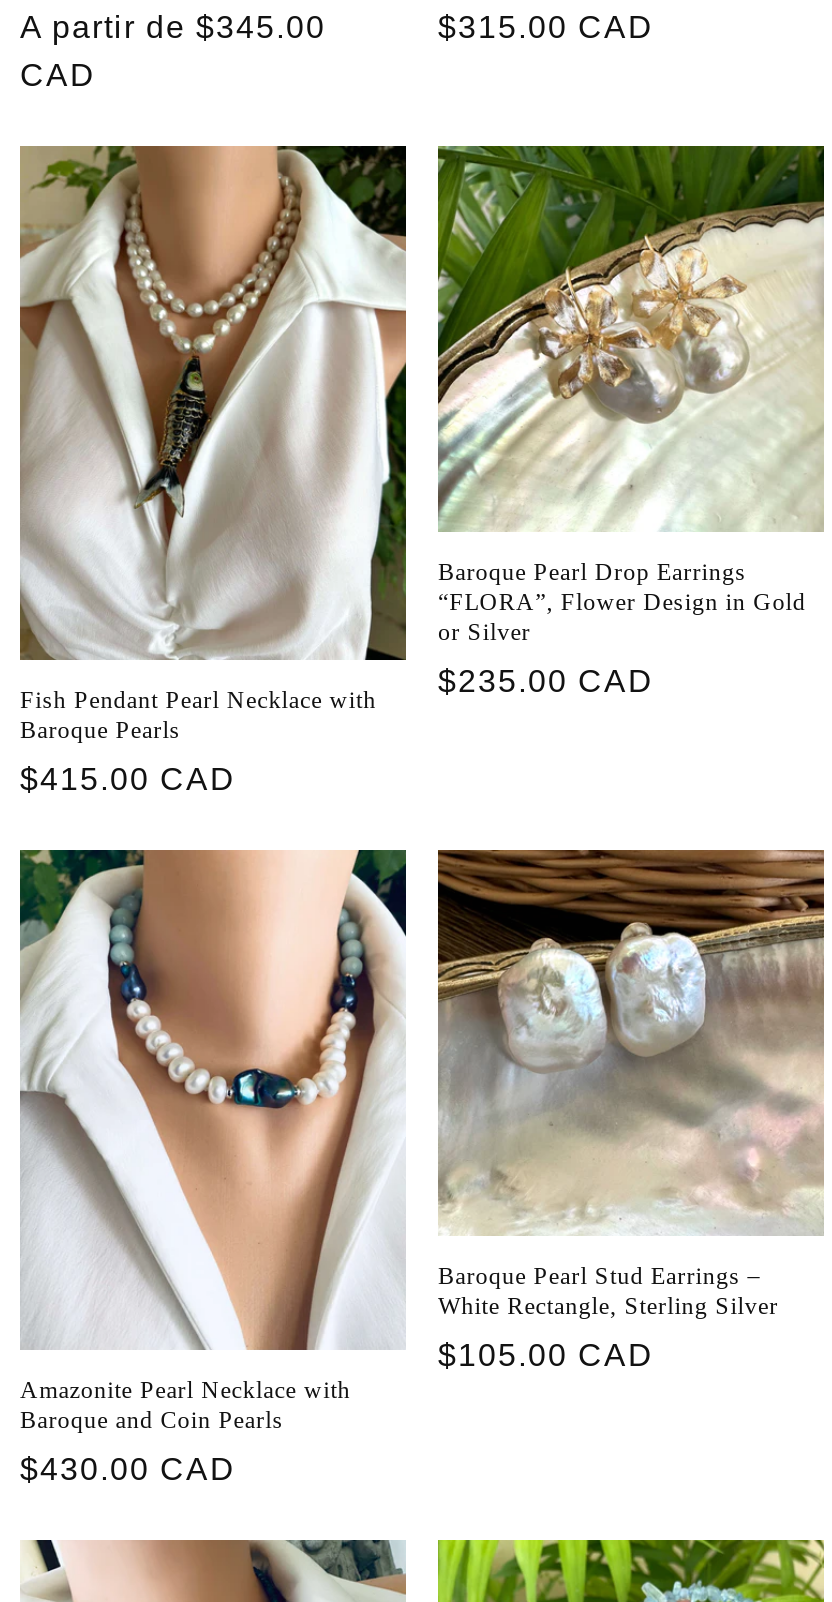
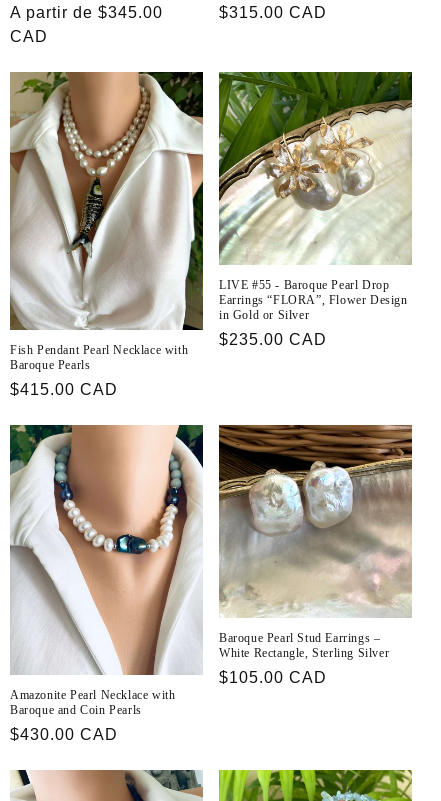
- Baroque Pearl Drop Earrings
- “FLORA”, Flower Design in Gold
- or Silver
+ LIVE #55 - Baroque Pearl Drop
+ Earrings “FLORA”, Flower Design
+ in Gold or Silver
